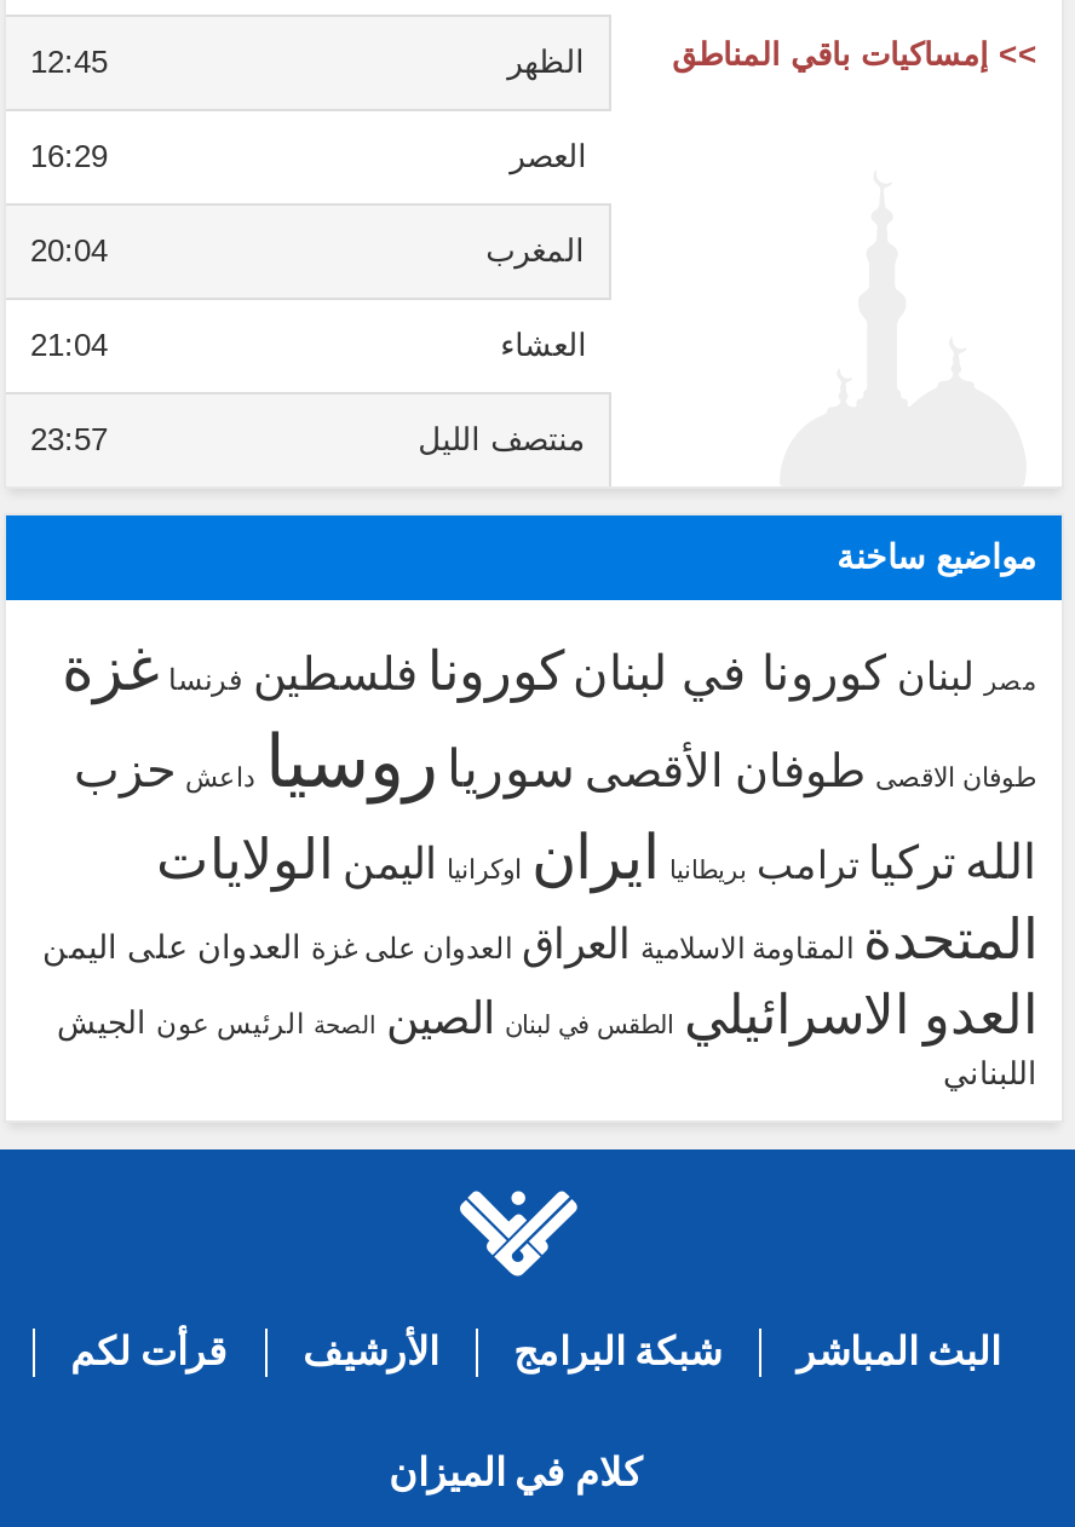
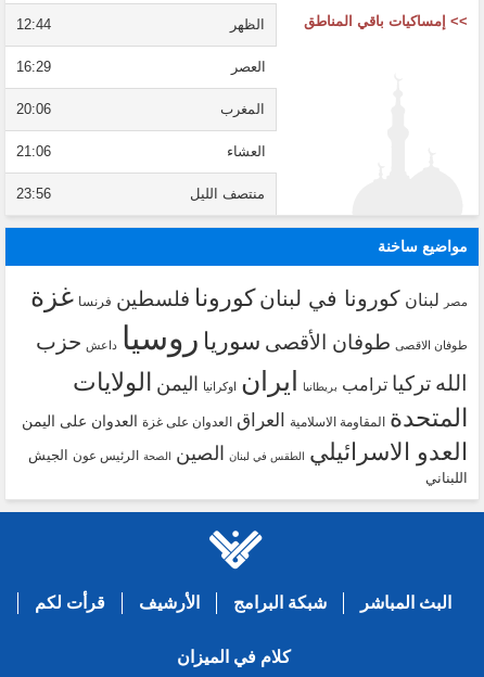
- 12:45
+ 12:44

- 20:04
+ 20:06

- 21:04
+ 21:06

- 23:57
+ 23:56
